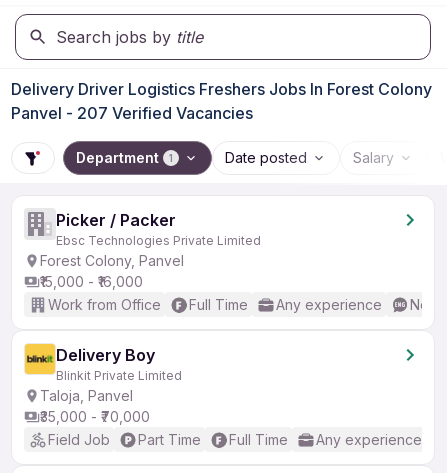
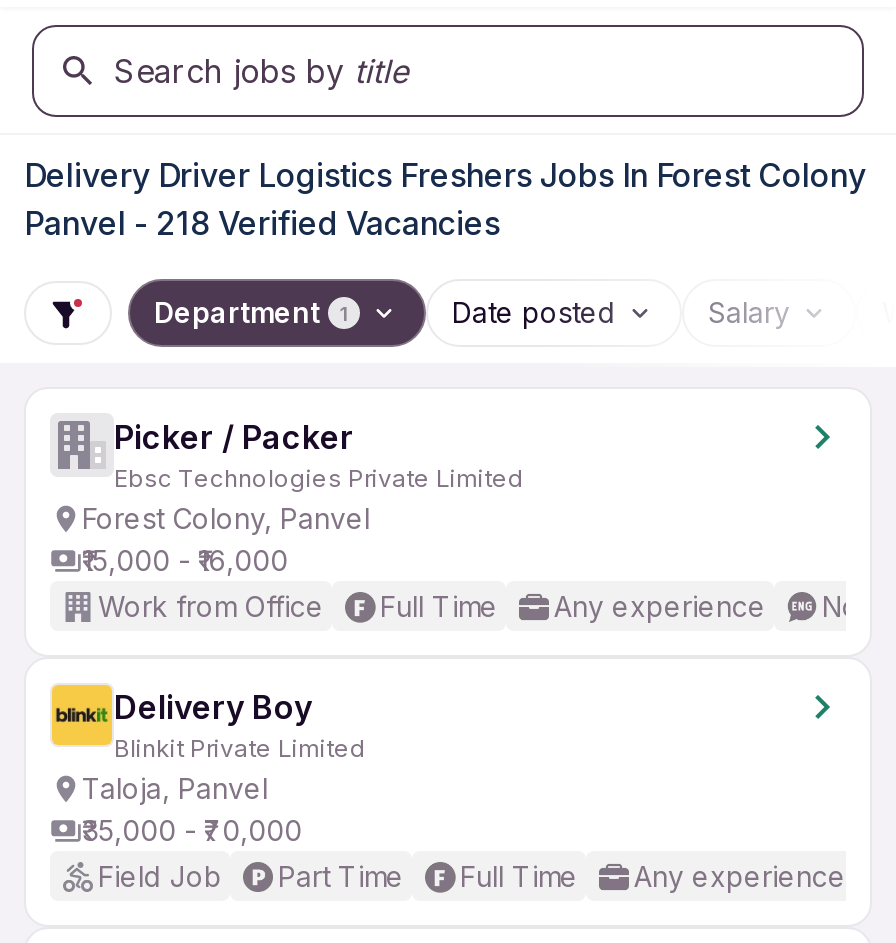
- Panvel - 207 Verified Vacancies
+ Panvel - 218 Verified Vacancies
